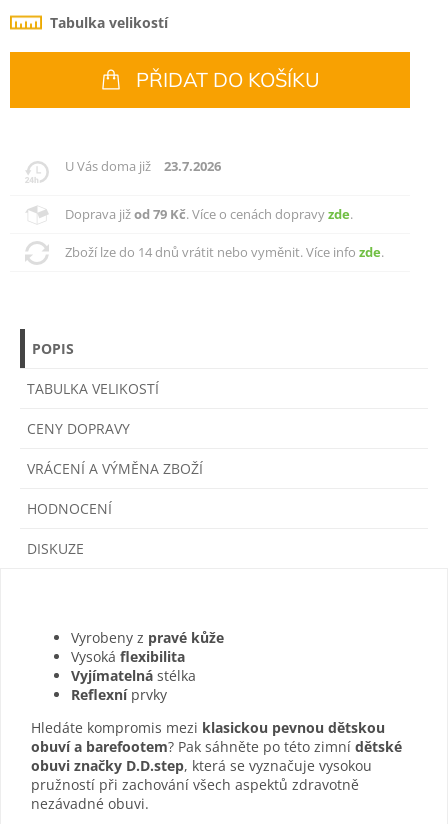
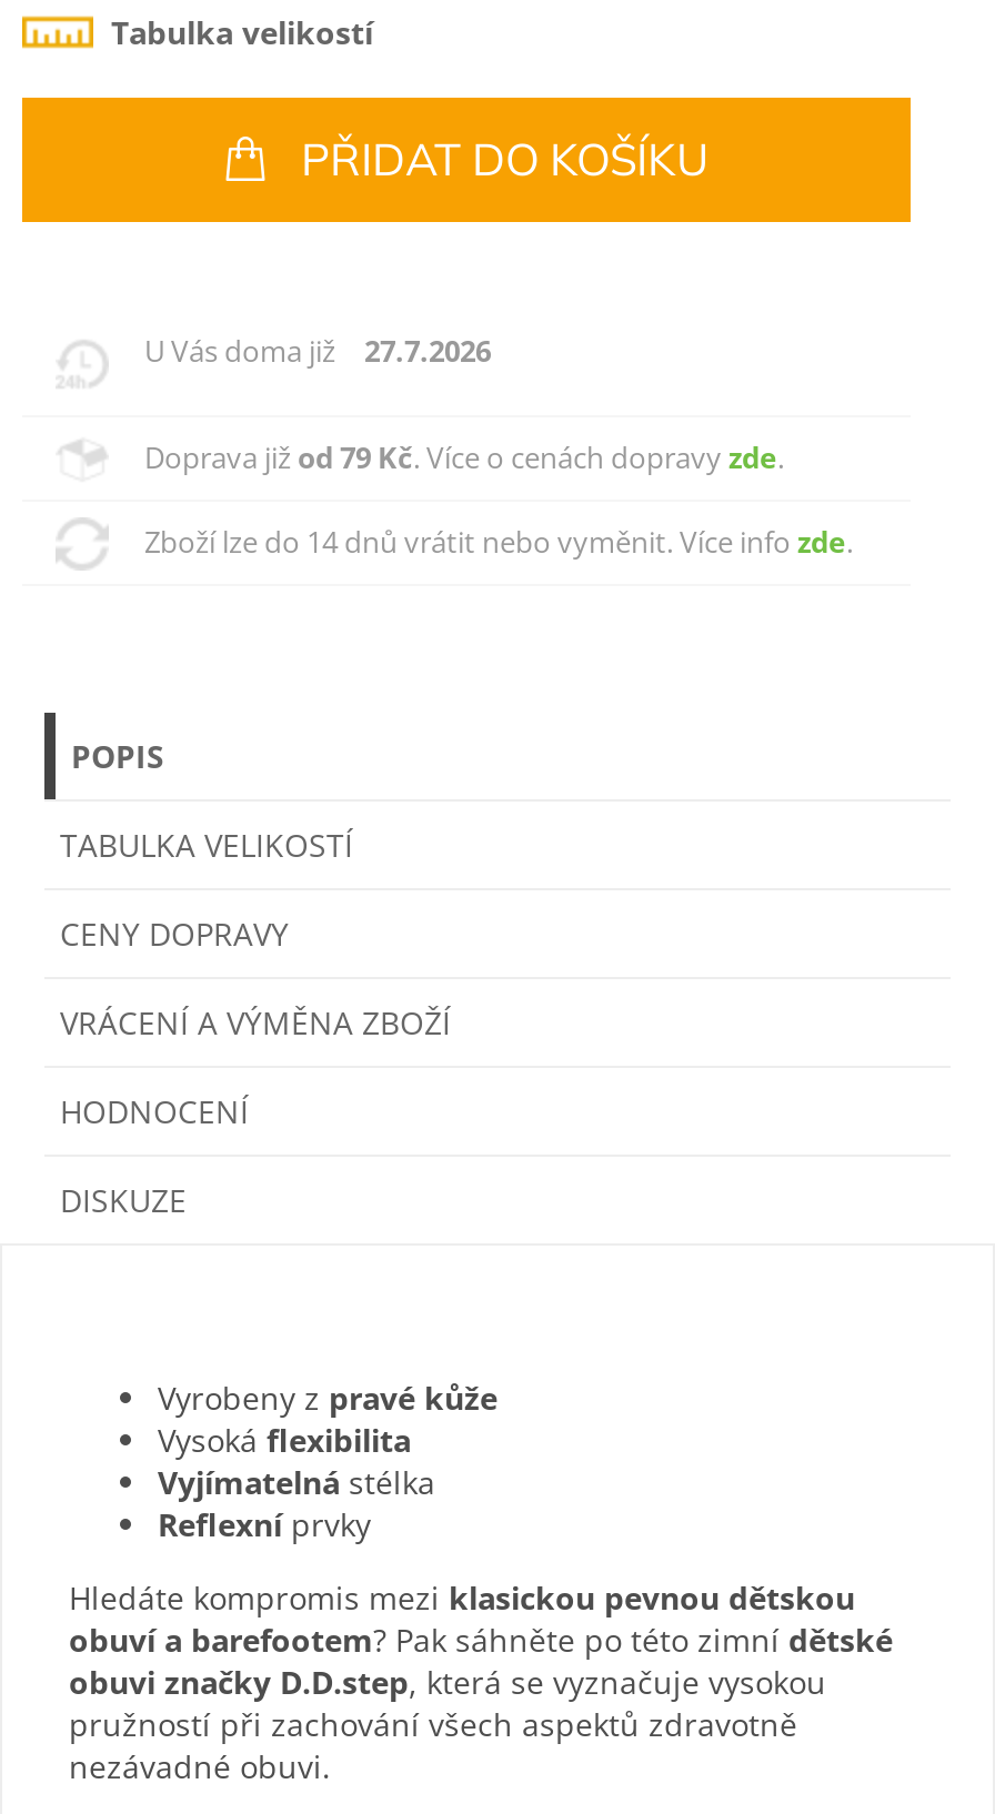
- U Vás doma již 23.7.2026
+ U Vás doma již 27.7.2026
